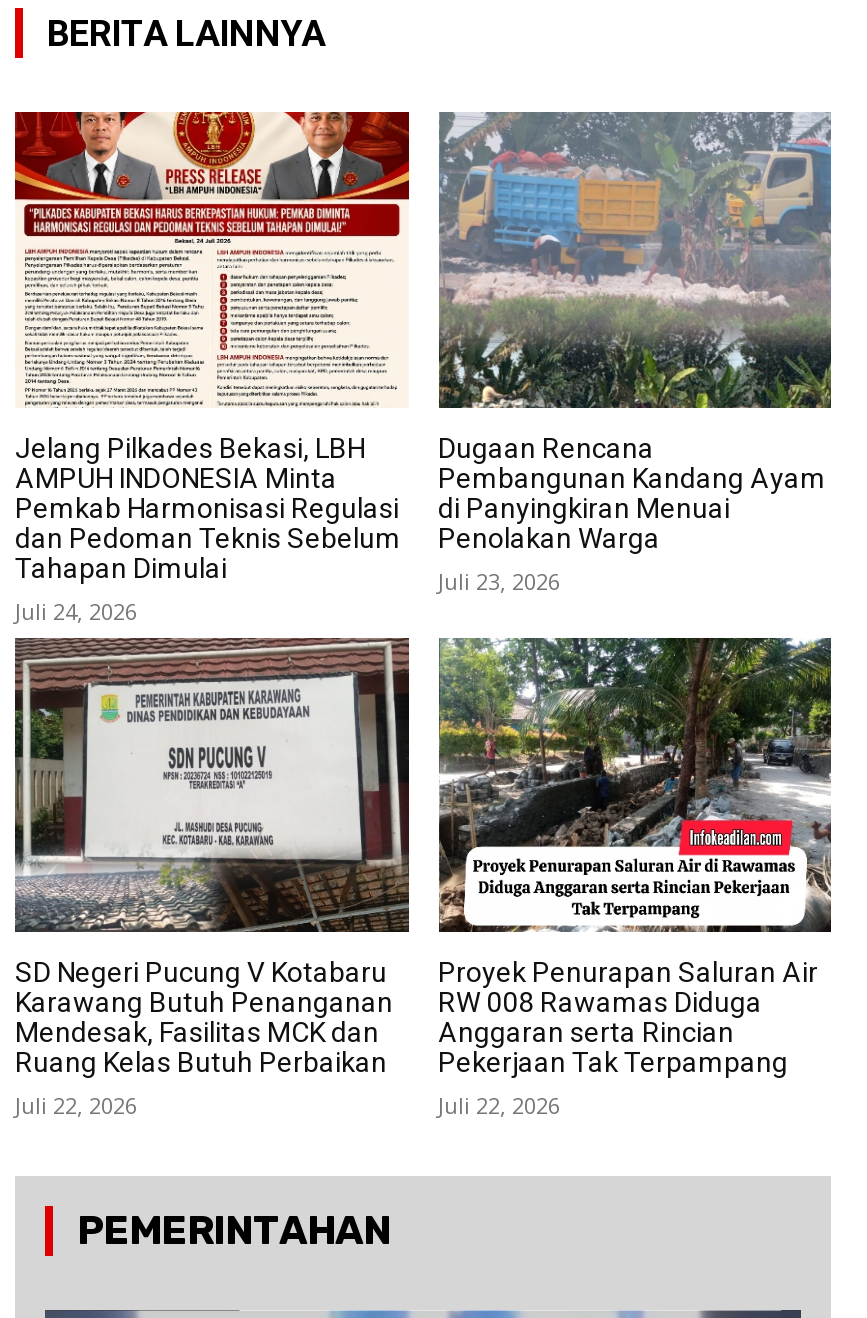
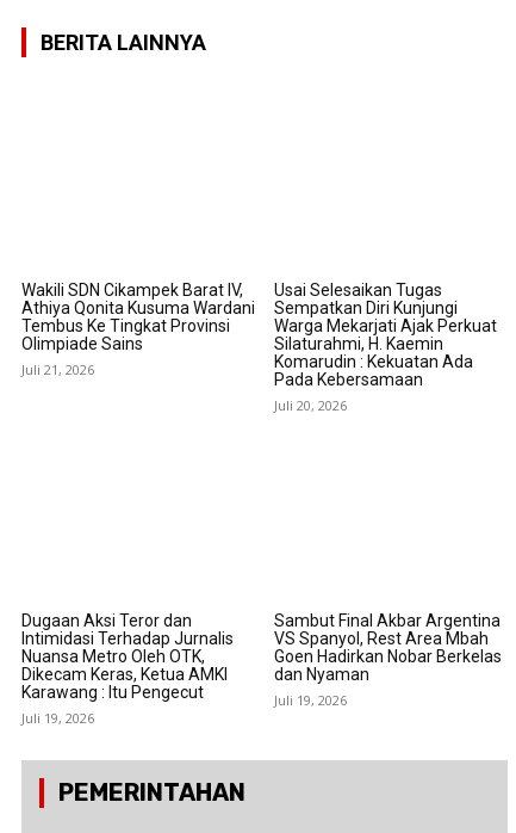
- [image]

- [image]

- Jelang Pilkades Bekasi, LBH
- AMPUH INDONESIA Minta
- Pemkab Harmonisasi Regulasi
- dan Pedoman Teknis Sebelum
- Tahapan Dimulai
- Juli 24, 2026
+ Wakili SDN Cikampek Barat IV,
+ Athiya Qonita Kusuma Wardani
+ Tembus Ke Tingkat Provinsi
+ Olimpiade Sains
+ Juli 21, 2026

- Dugaan Rencana
- Pembangunan Kandang Ayam
- di Panyingkiran Menuai
- Penolakan Warga
- Juli 23, 2026
+ Usai Selesaikan Tugas
+ Sempatkan Diri Kunjungi
+ Warga Mekarjati Ajak Perkuat
+ Silaturahmi, H. Kaemin
+ Komarudin : Kekuatan Ada
+ Pada Kebersamaan
+ Juli 20, 2026

- [image]

- [image]

- SD Negeri Pucung V Kotabaru
- Karawang Butuh Penanganan
- Mendesak, Fasilitas MCK dan
- Ruang Kelas Butuh Perbaikan
- Juli 22, 2026
+ Dugaan Aksi Teror dan
+ Intimidasi Terhadap Jurnalis
+ Nuansa Metro Oleh OTK,
+ Dikecam Keras, Ketua AMKI
+ Karawang : Itu Pengecut
+ Juli 19, 2026

- Proyek Penurapan Saluran Air
- RW 008 Rawamas Diduga
- Anggaran serta Rincian
- Pekerjaan Tak Terpampang
- Juli 22, 2026
+ Sambut Final Akbar Argentina
+ VS Spanyol, Rest Area Mbah
+ Goen Hadirkan Nobar Berkelas
+ dan Nyaman
+ Juli 19, 2026
